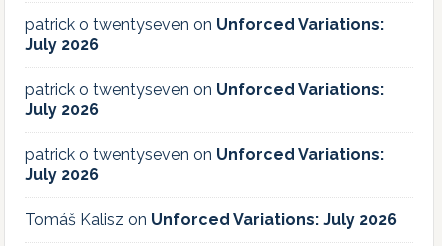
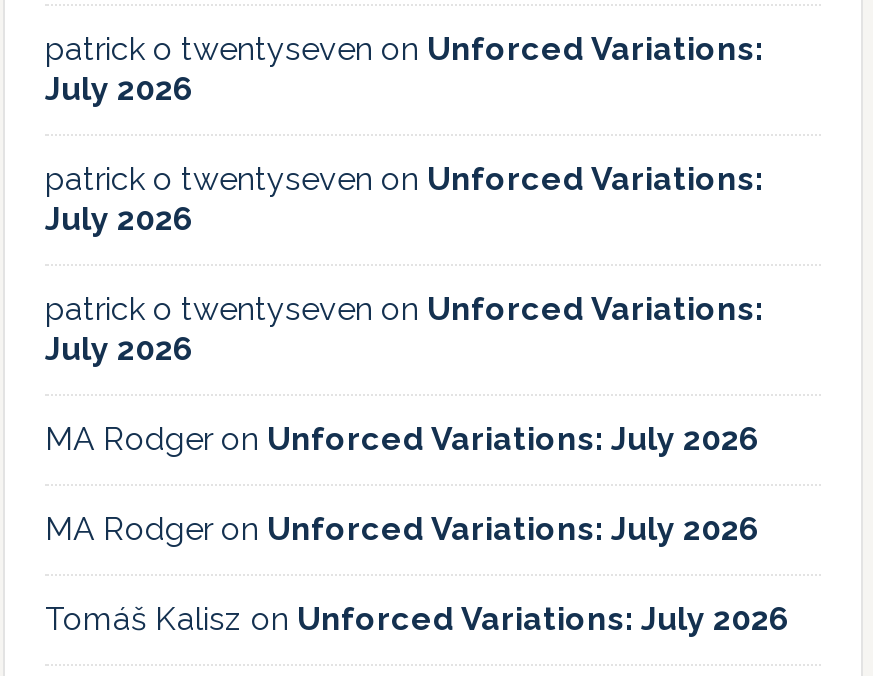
+ MA Rodger on Unforced Variations: July 2026
+ MA Rodger on Unforced Variations: July 2026
